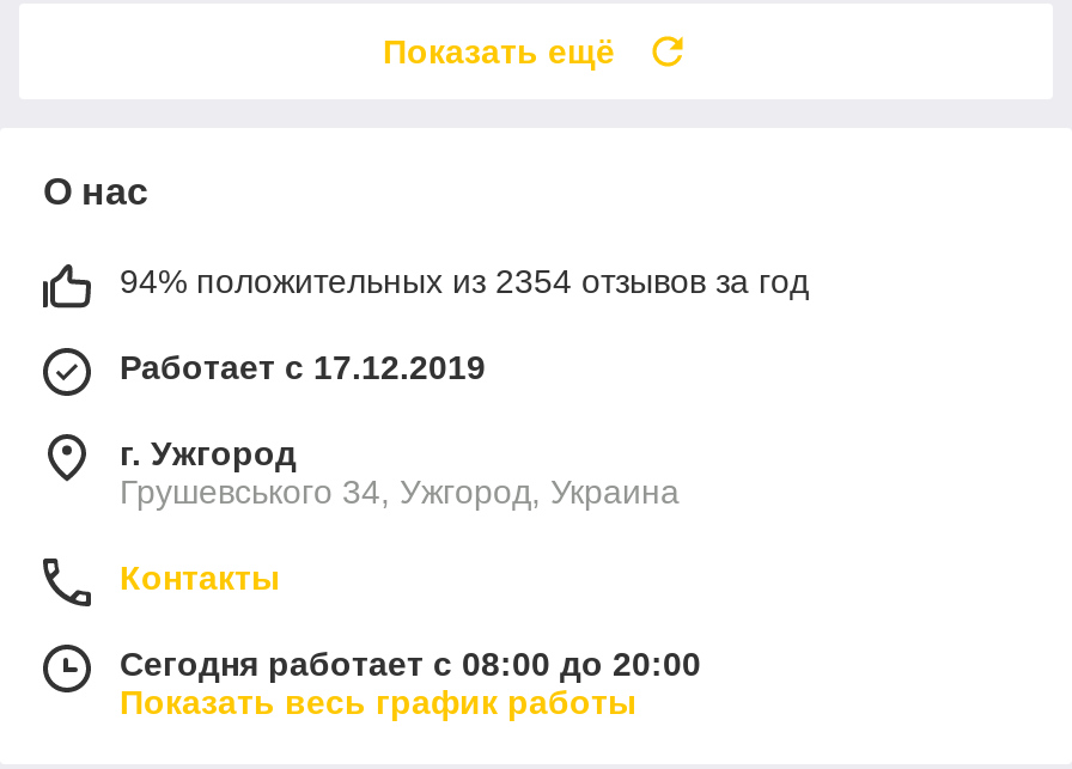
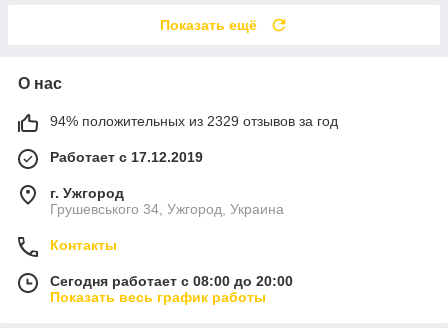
- 94% положительных из 2354 отзывов за год
+ 94% положительных из 2329 отзывов за год
